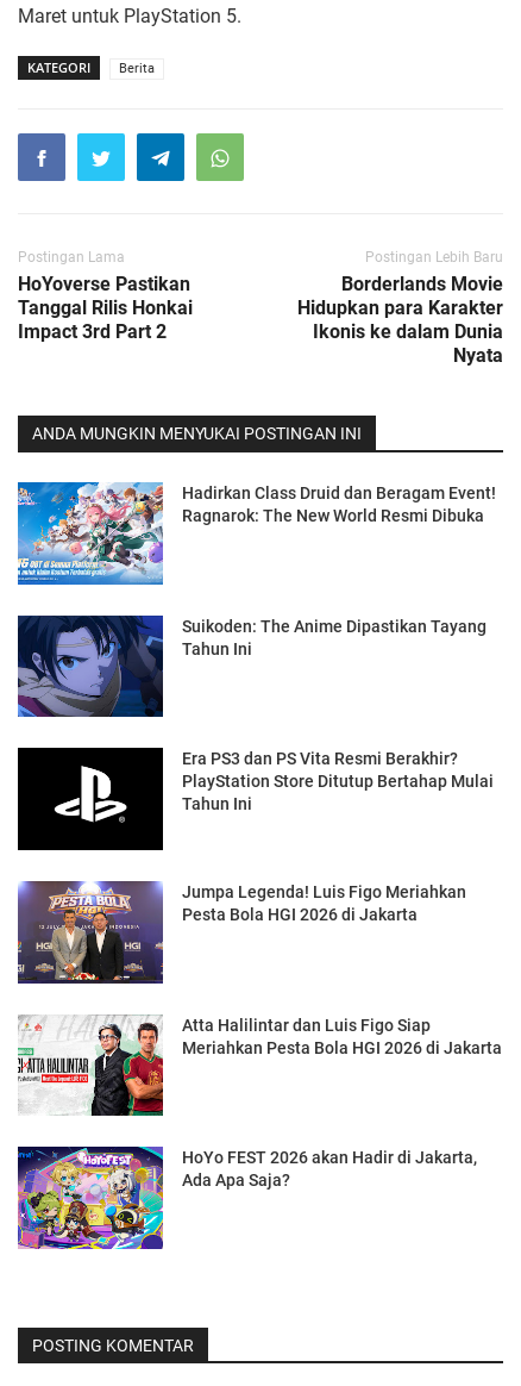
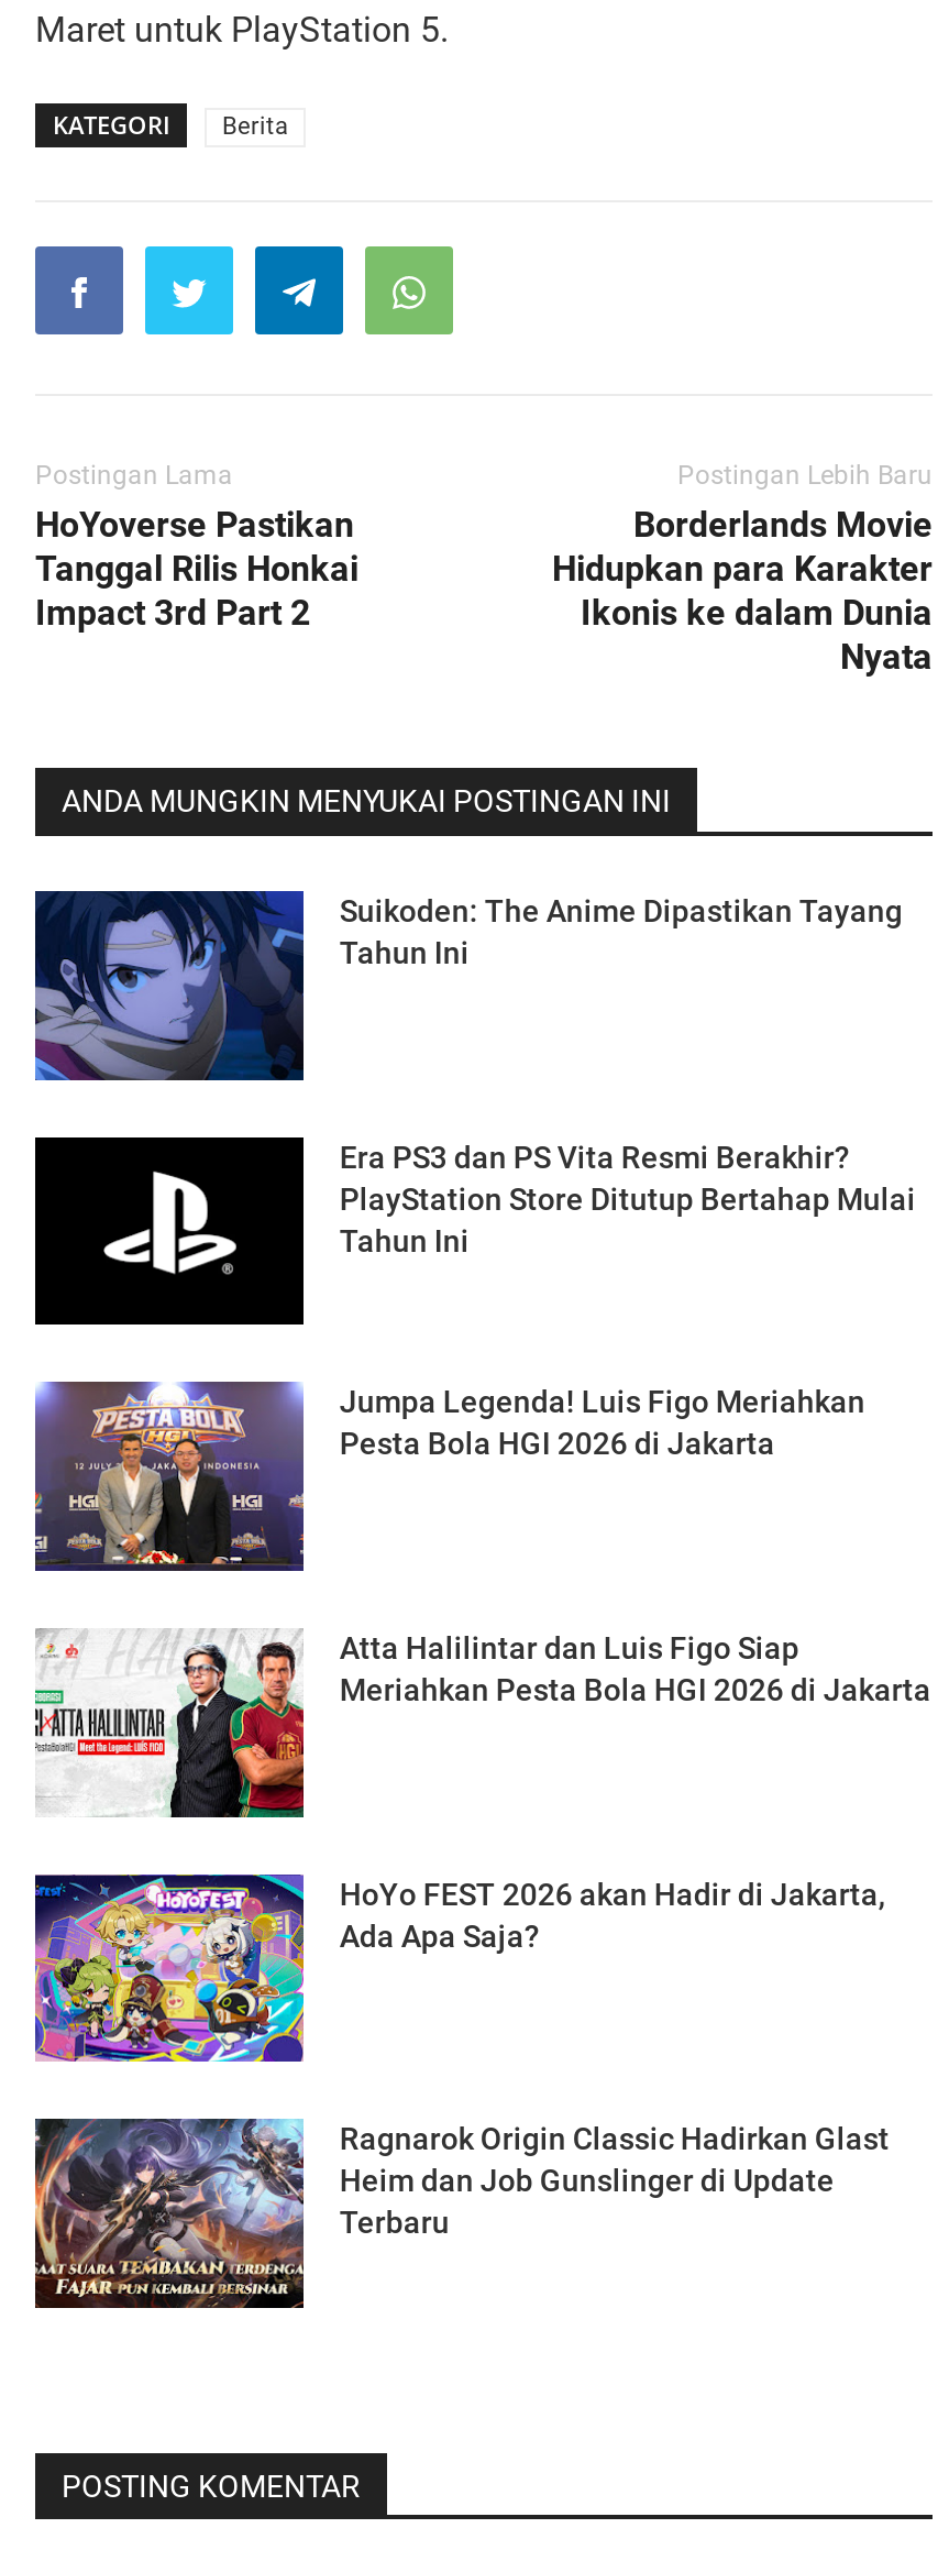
- [image]
- Hadirkan Class Druid dan Beragam Event!
- Ragnarok: The New World Resmi Dibuka

moved up: [image] | Suikoden: The Anime Dipastikan Tayang | Tahun Ini | ... | HoYo FEST 2026 akan Hadir di Jakarta, | Ada Apa Saja?

moved up: [image]

+ [image]
+ Ragnarok Origin Classic Hadirkan Glast
+ Heim dan Job Gunslinger di Update
+ Terbaru
